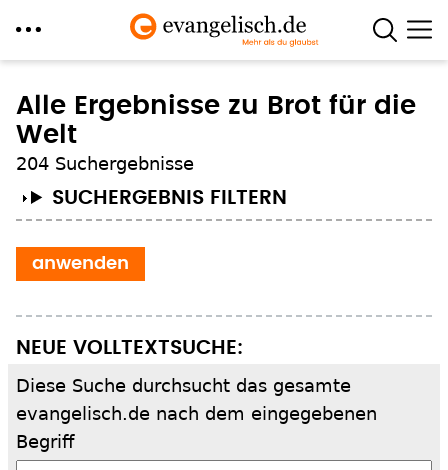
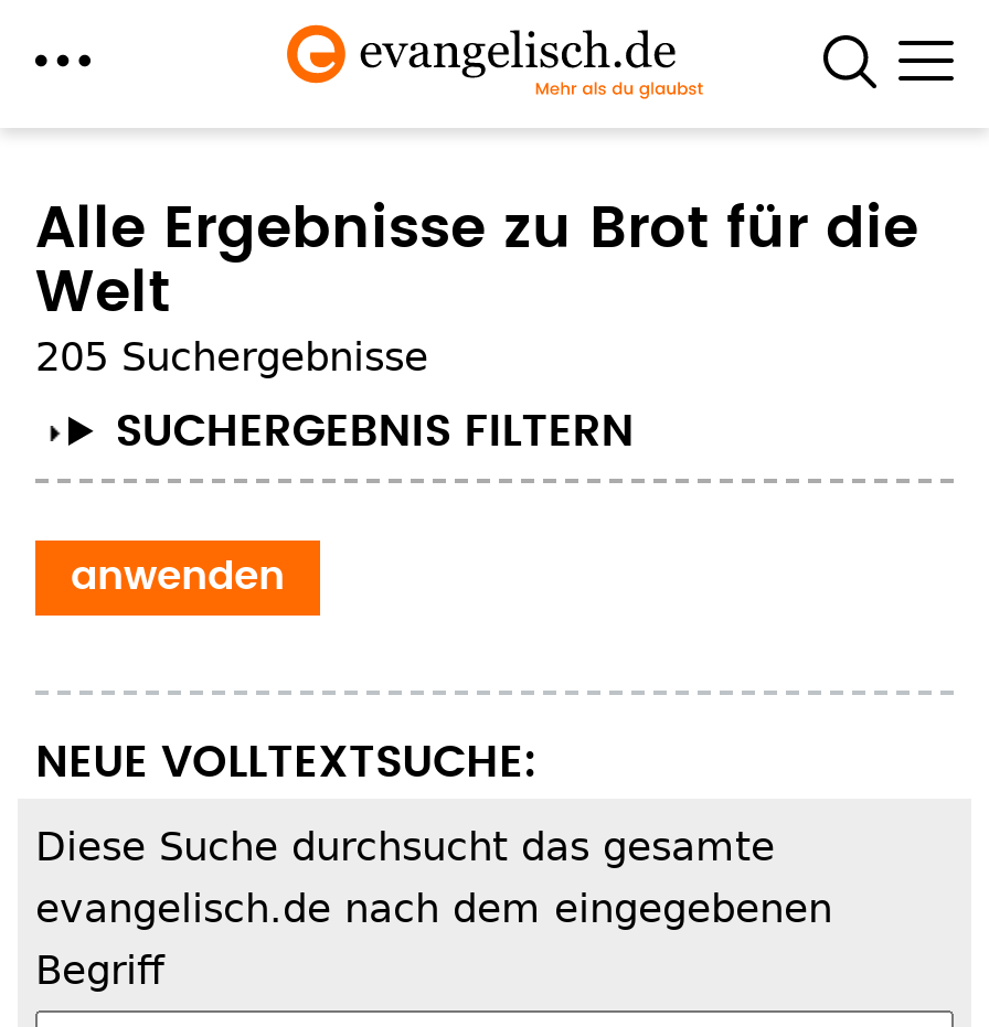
- 204 Suchergebnisse
+ 205 Suchergebnisse
